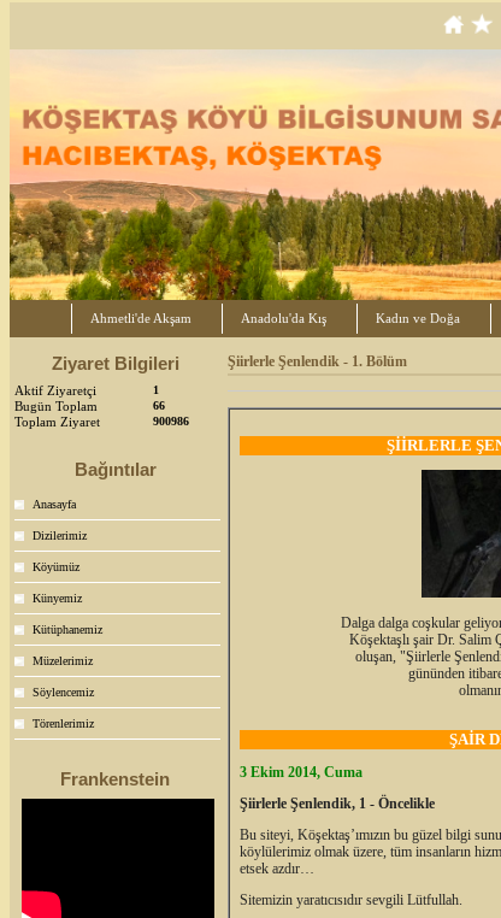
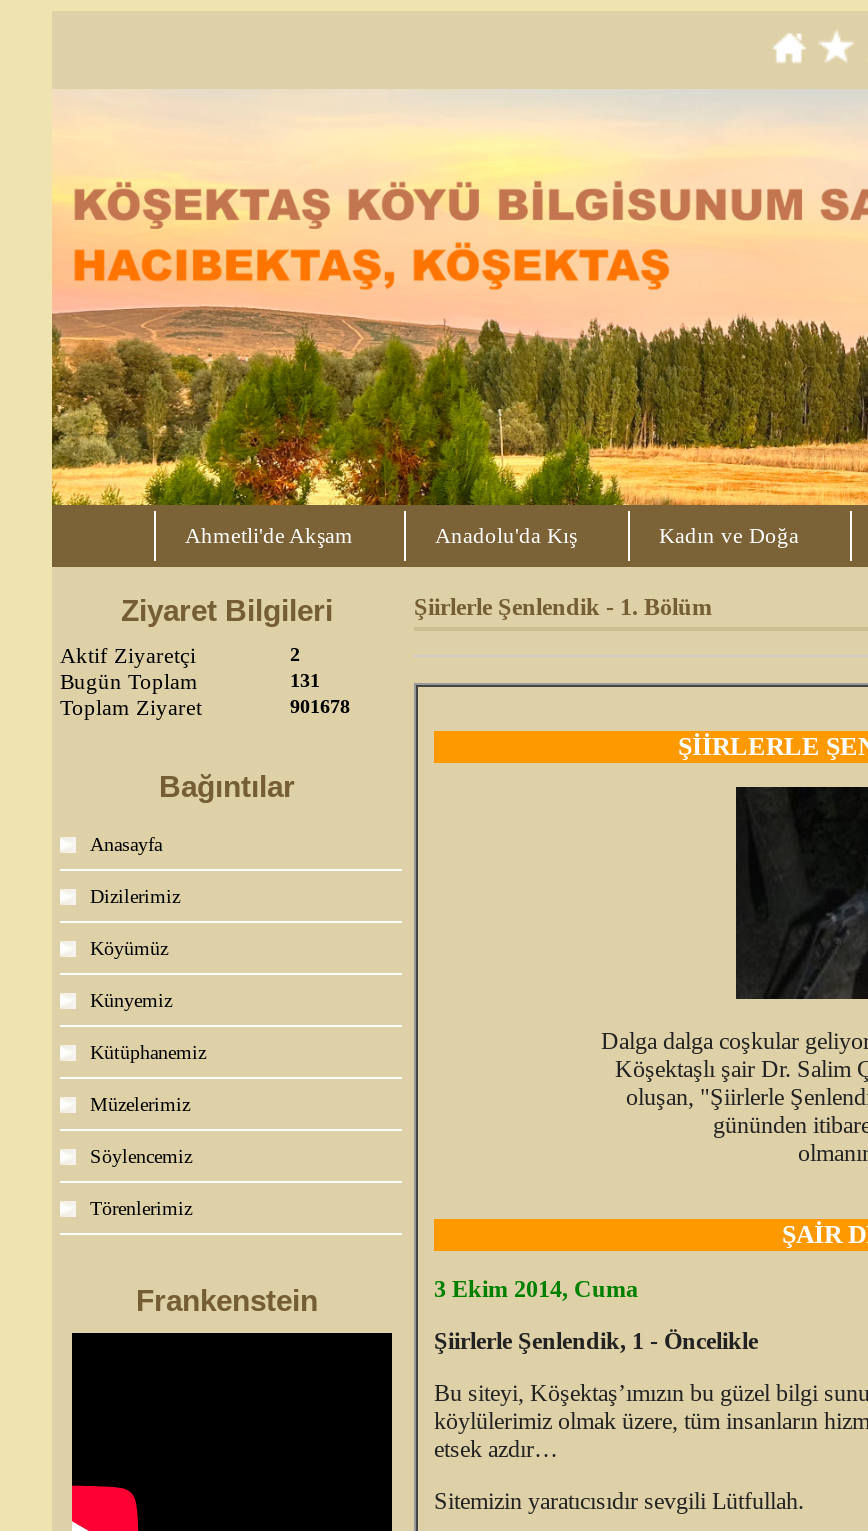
- 1
+ 2

- 66
+ 131

- 900986
+ 901678
